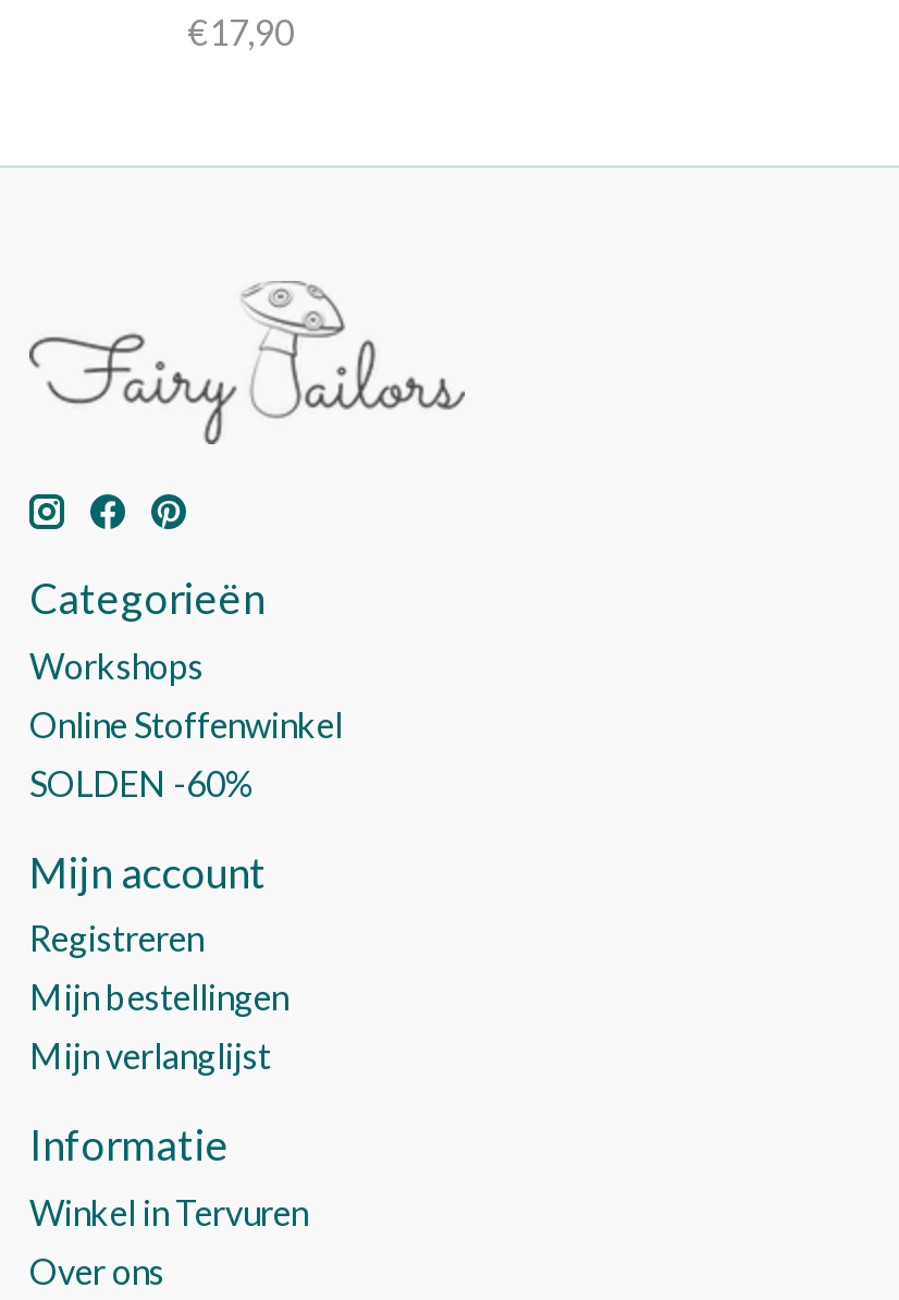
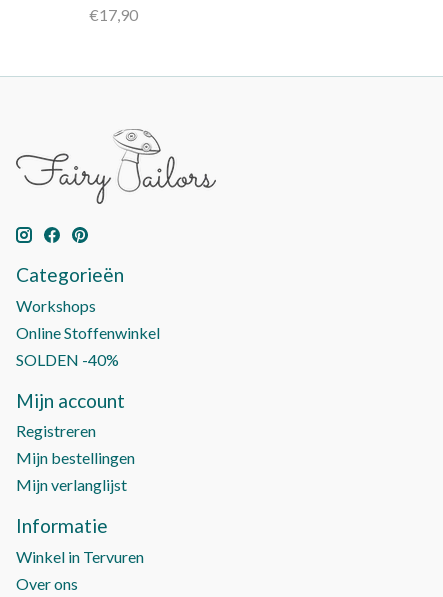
- SOLDEN -60%
+ SOLDEN -40%
